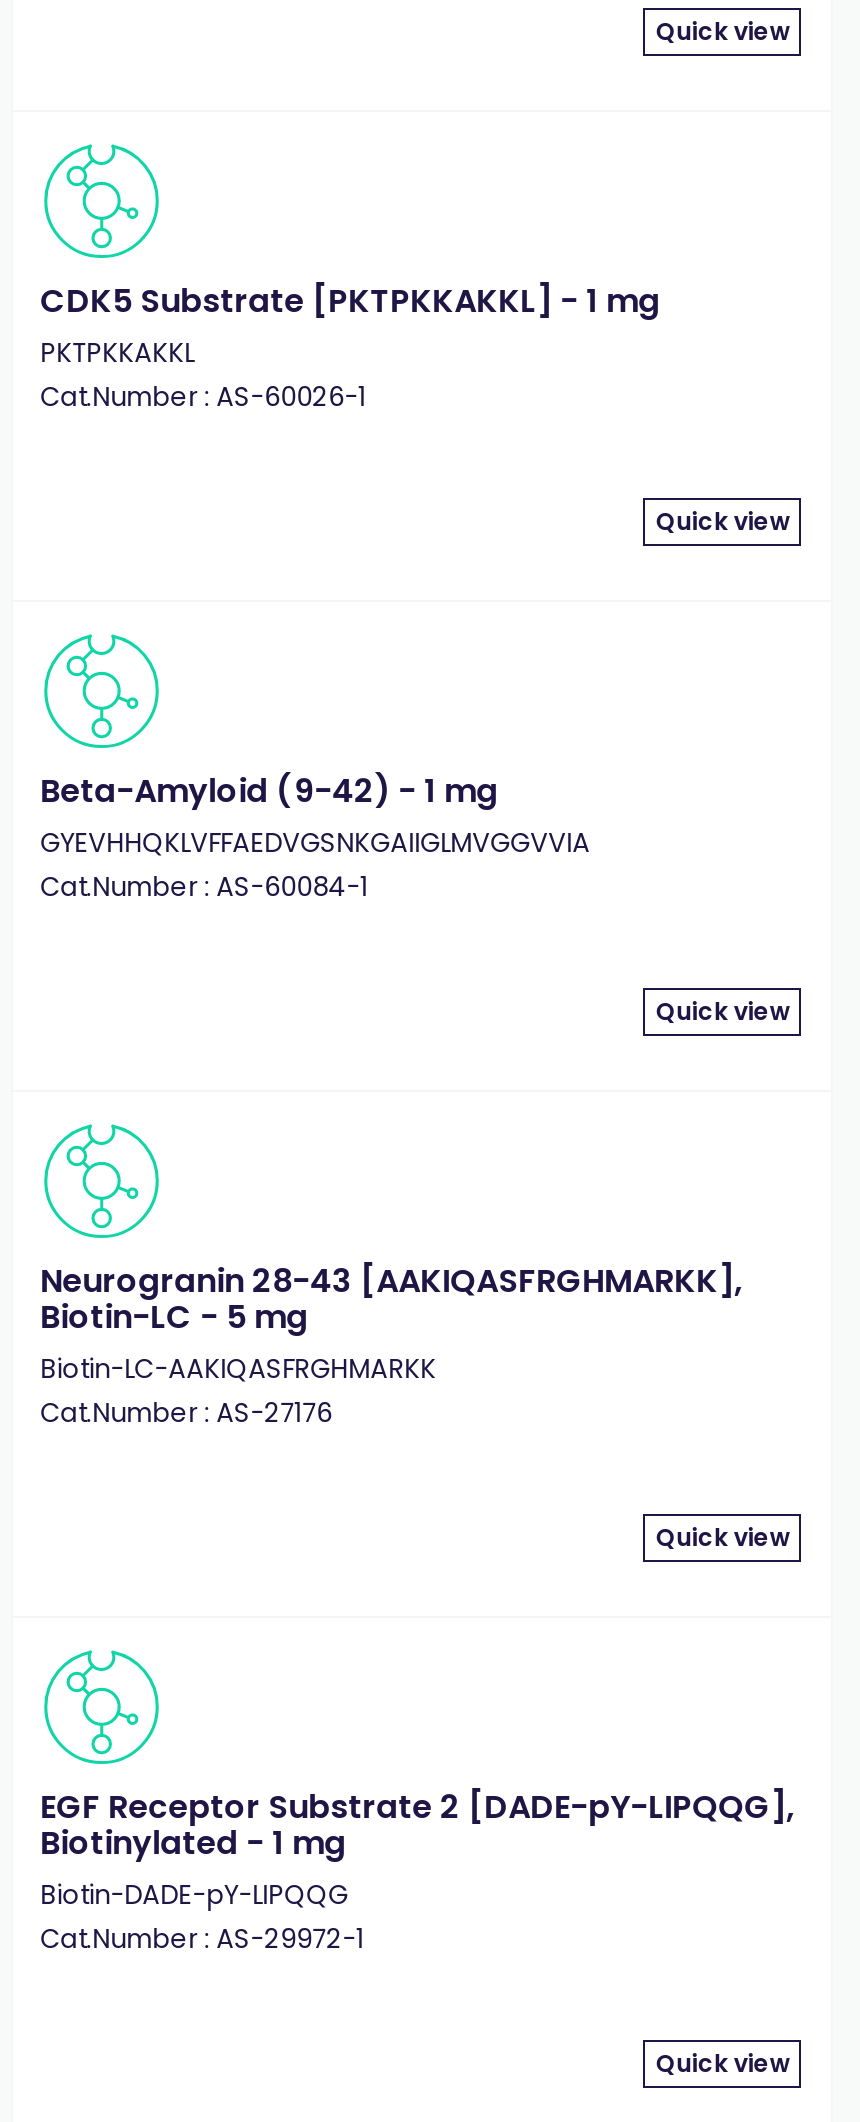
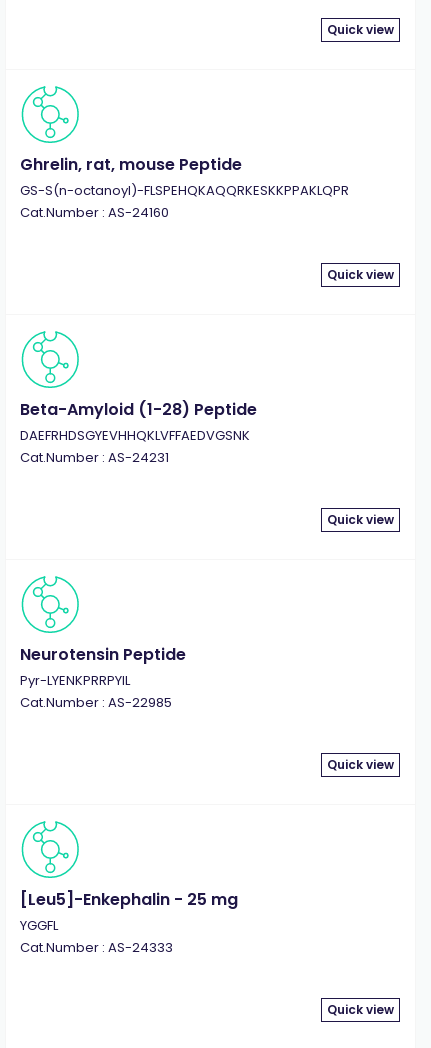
- CDK5 Substrate [PKTPKKAKKL] - 1 mg
- PKTPKKAKKL
- Cat.Number : AS-60026-1
+ Ghrelin, rat, mouse Peptide
+ GS-S(n-octanoyl)-FLSPEHQKAQQRKESKKPPAKLQPR
+ Cat.Number : AS-24160

- Beta-Amyloid (9-42) - 1 mg
- GYEVHHQKLVFFAEDVGSNKGAIIGLMVGGVVIA
- Cat.Number : AS-60084-1
+ Beta-Amyloid (1-28) Peptide
+ DAEFRHDSGYEVHHQKLVFFAEDVGSNK
+ Cat.Number : AS-24231

- Neurogranin 28-43 [AAKIQASFRGHMARKK],
- Biotin-LC - 5 mg
- Biotin-LC-AAKIQASFRGHMARKK
- Cat.Number : AS-27176
+ Neurotensin Peptide
+ Pyr-LYENKPRRPYIL
+ Cat.Number : AS-22985

- EGF Receptor Substrate 2 [DADE-pY-LIPQQG],
- Biotinylated - 1 mg
- Biotin-DADE-pY-LIPQQG
- Cat.Number : AS-29972-1
+ [Leu5]-Enkephalin - 25 mg
+ YGGFL
+ Cat.Number : AS-24333
